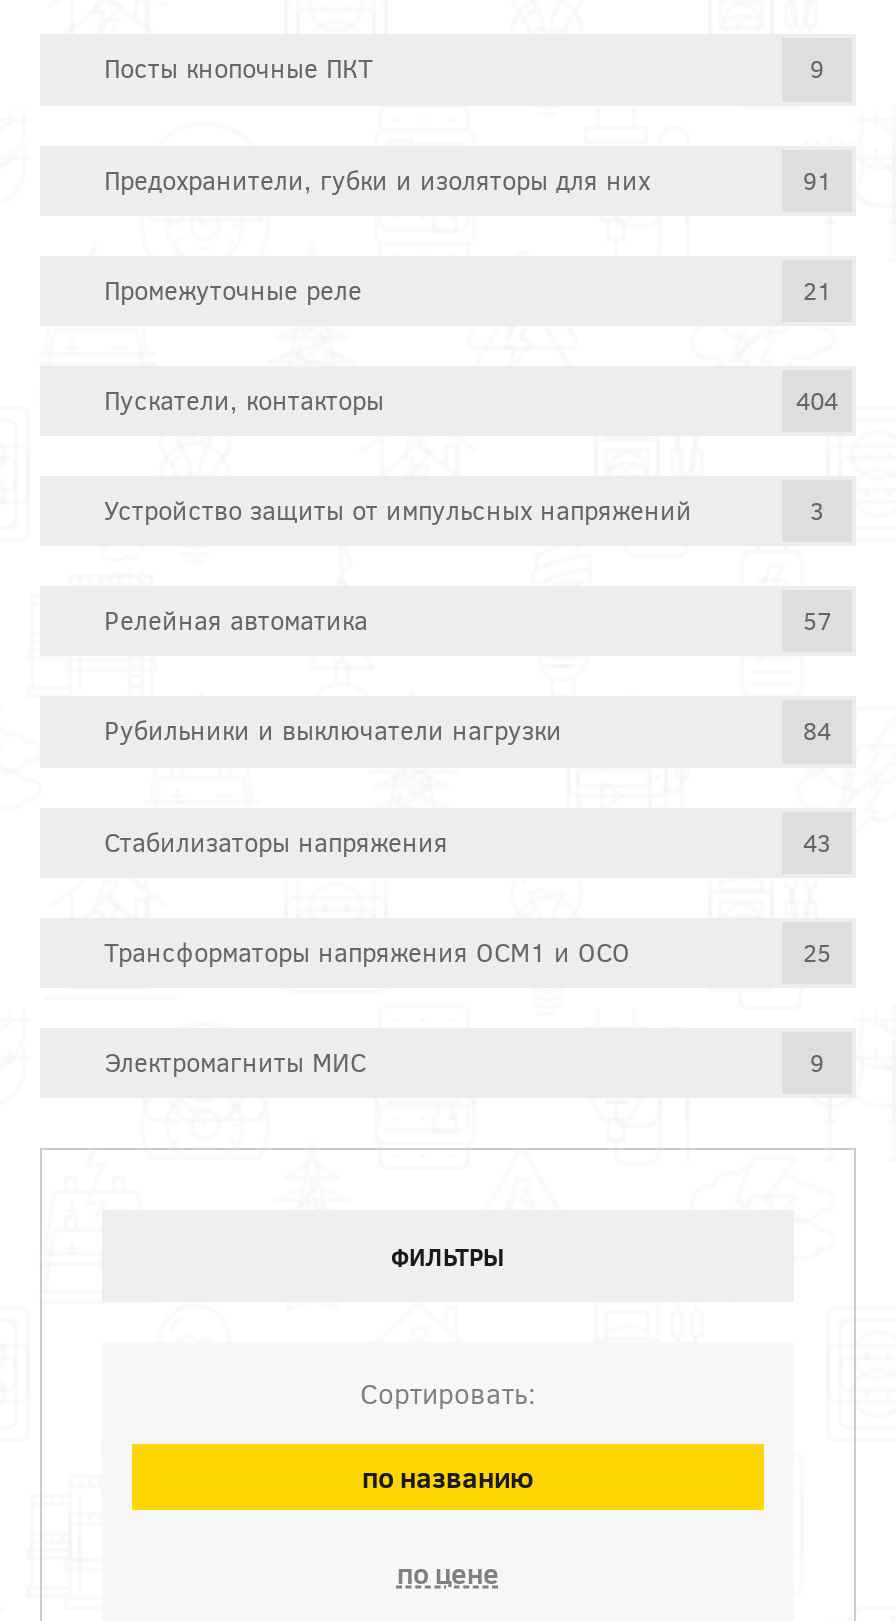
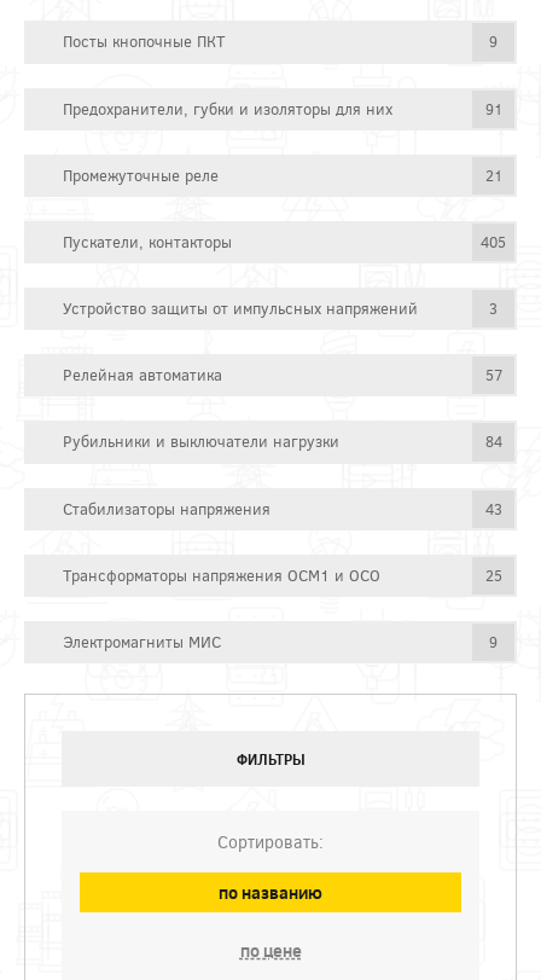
- 404
+ 405
